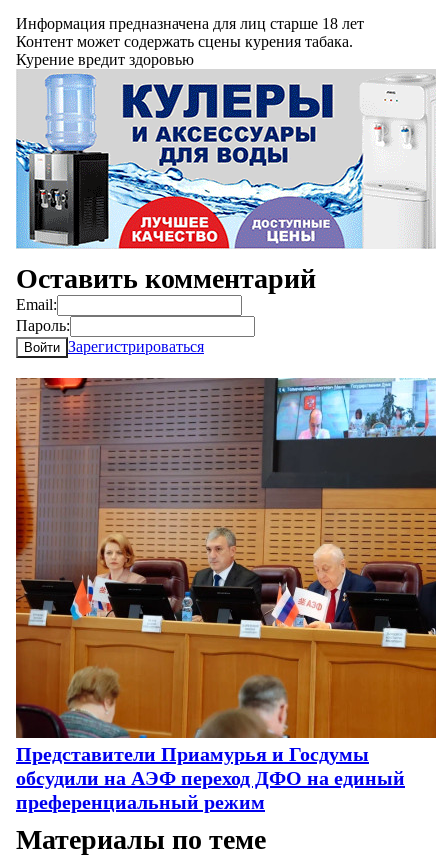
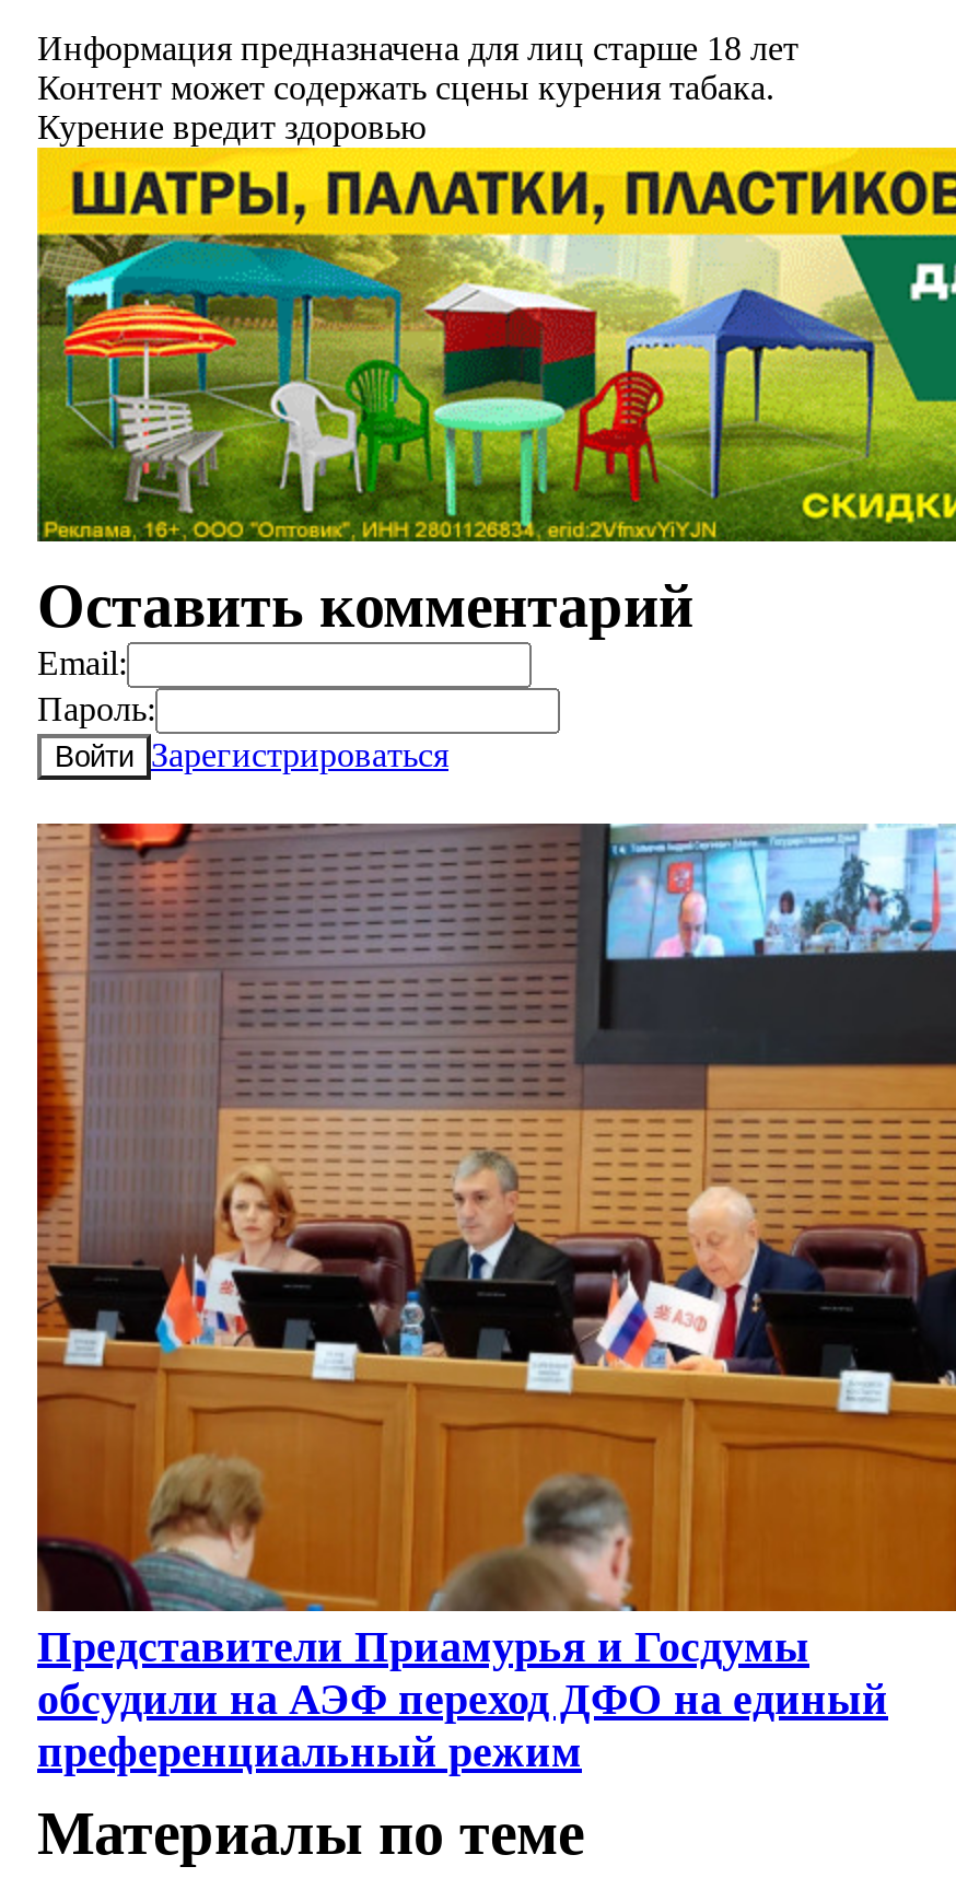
- [image]
+ [image]
